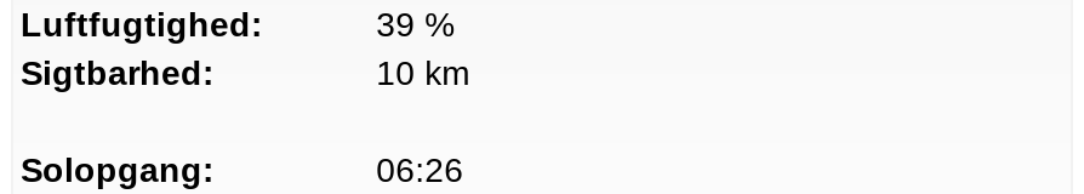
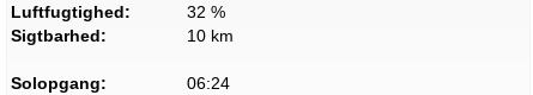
- 39 %
+ 32 %

- 06:26
+ 06:24
